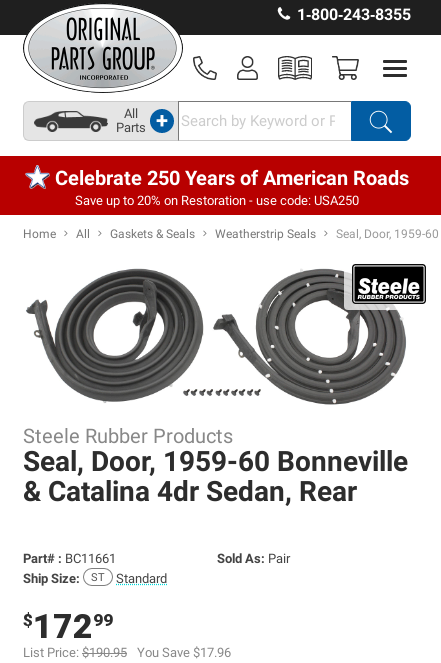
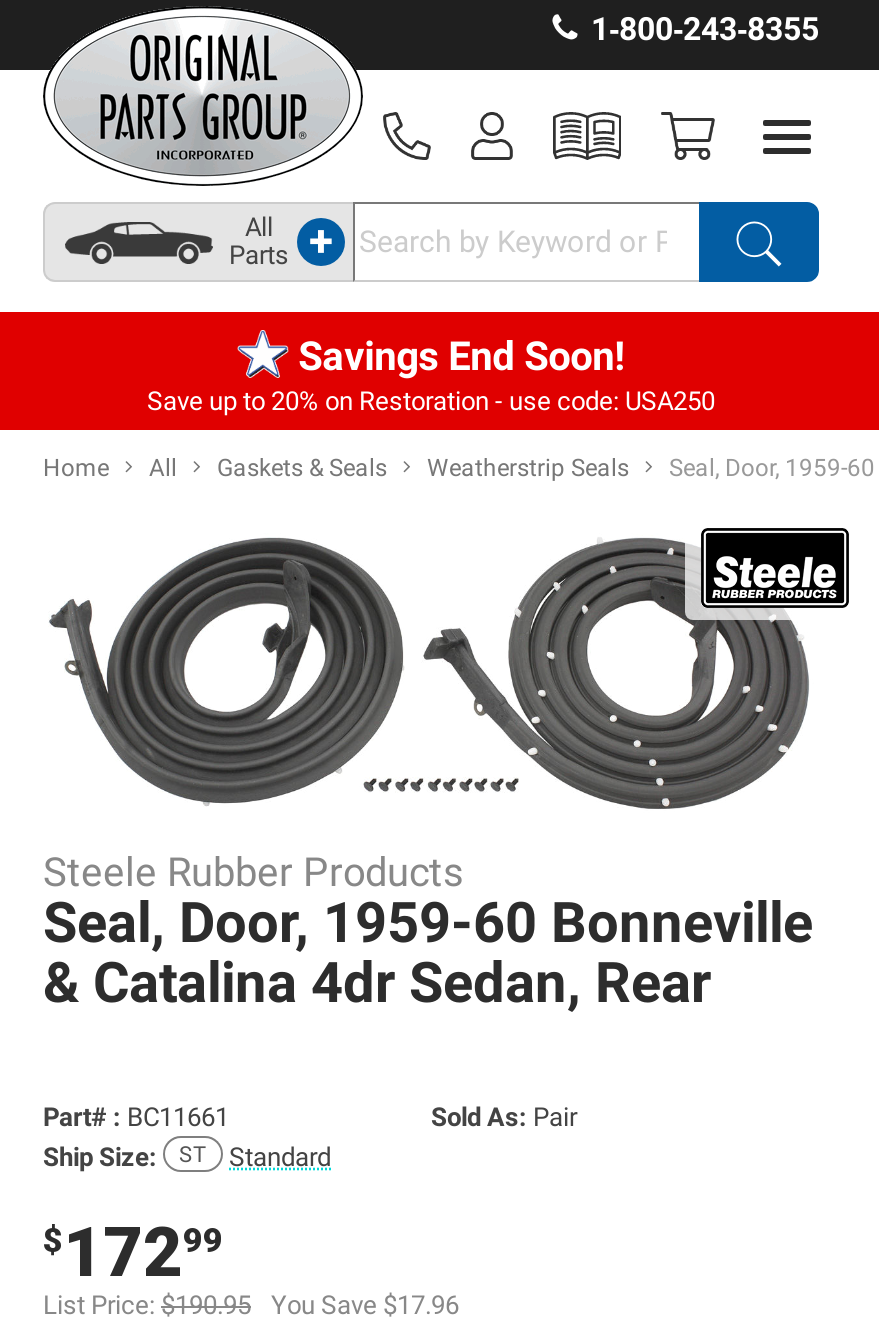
- Celebrate 250 Years of American Roads
+ Savings End Soon!
